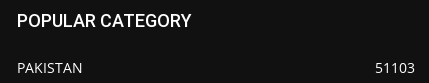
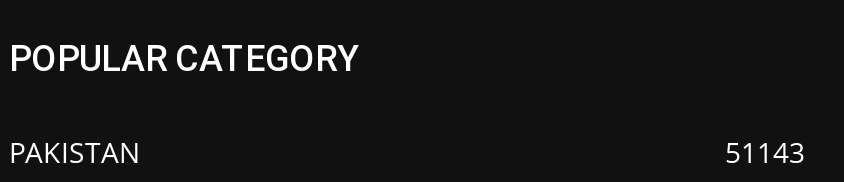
- 51103
+ 51143
